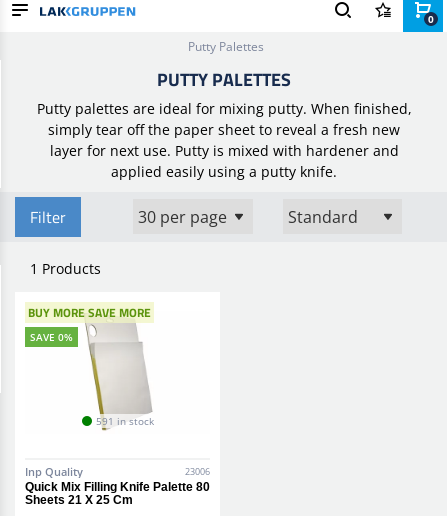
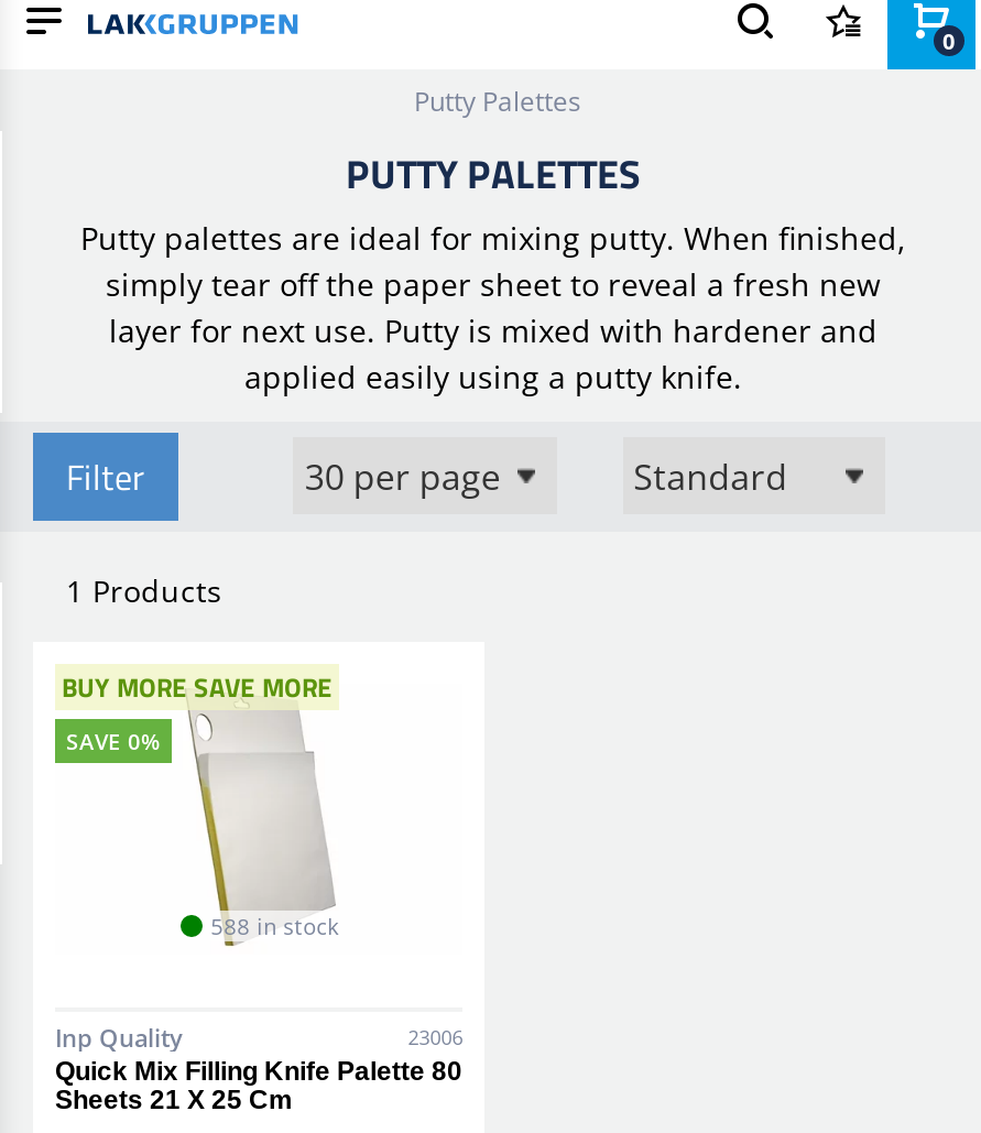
- 591 in stock
+ 588 in stock
